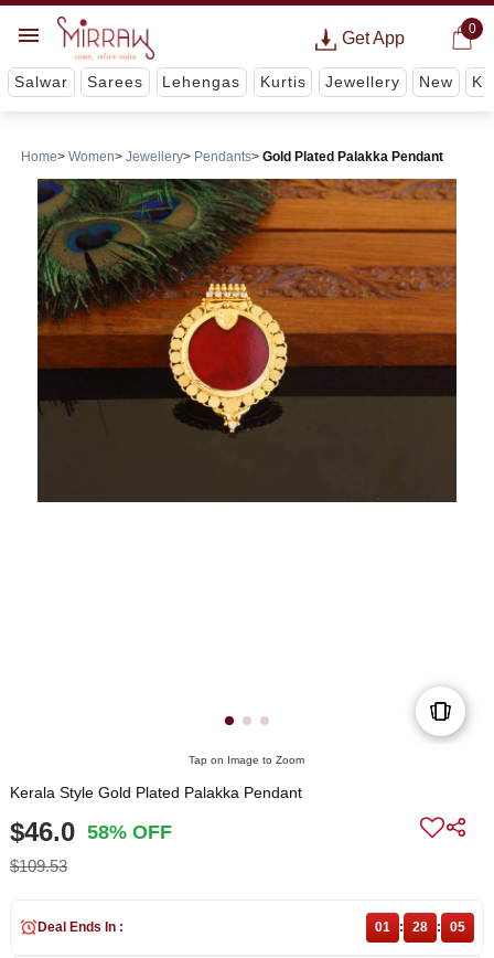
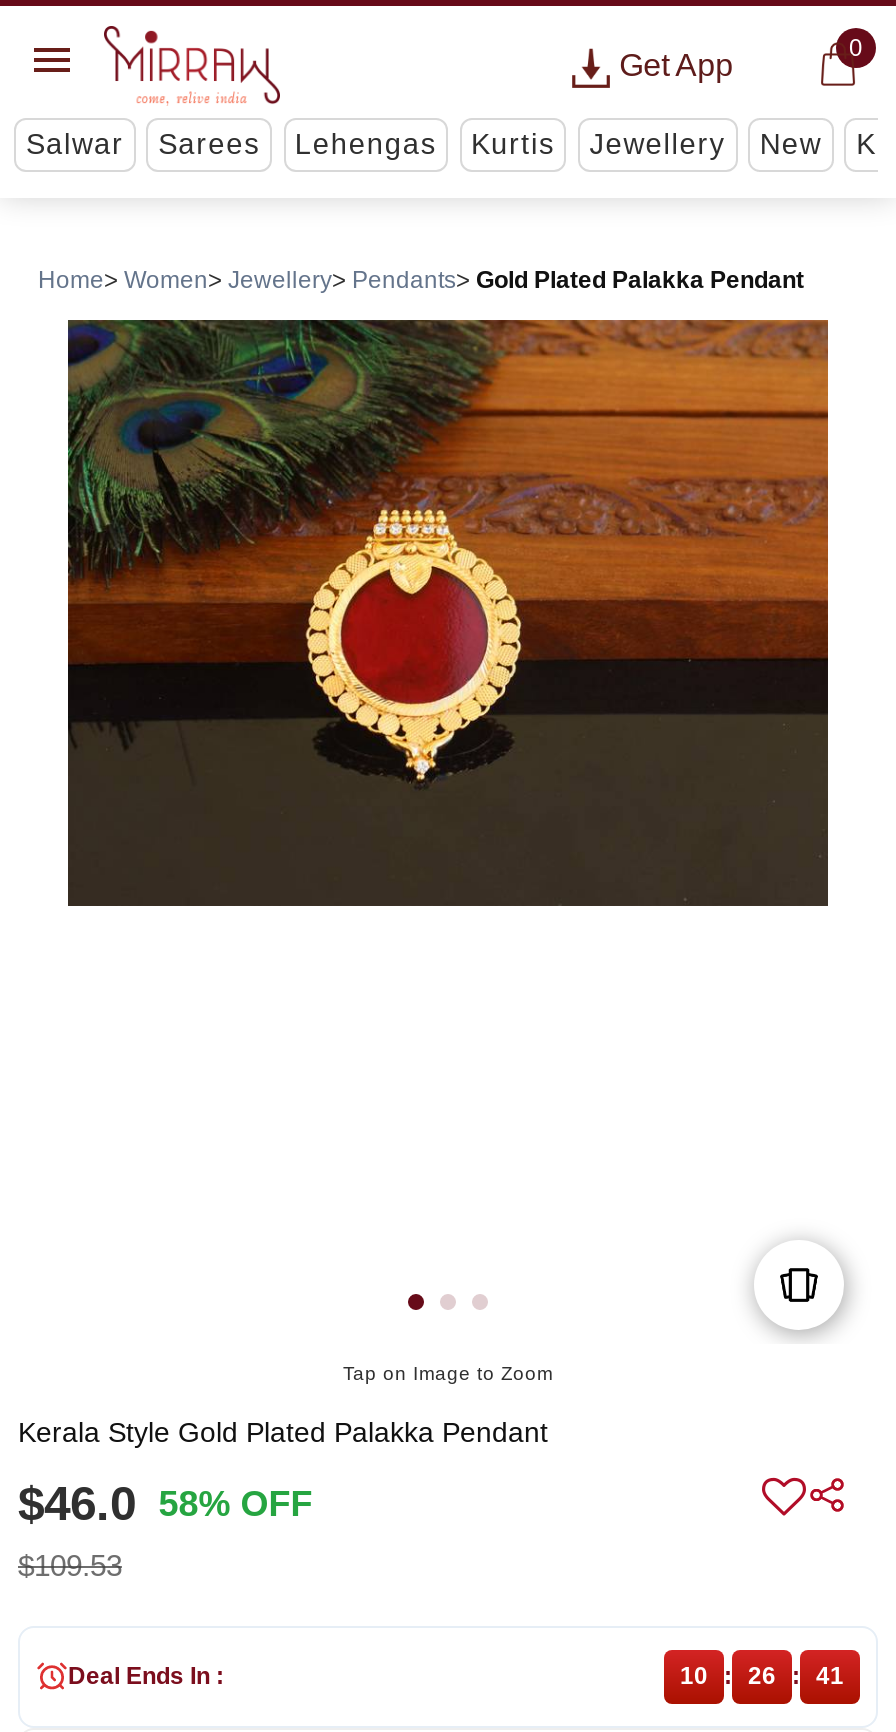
- 01 : 28 : 05
+ 10 : 26 : 41
